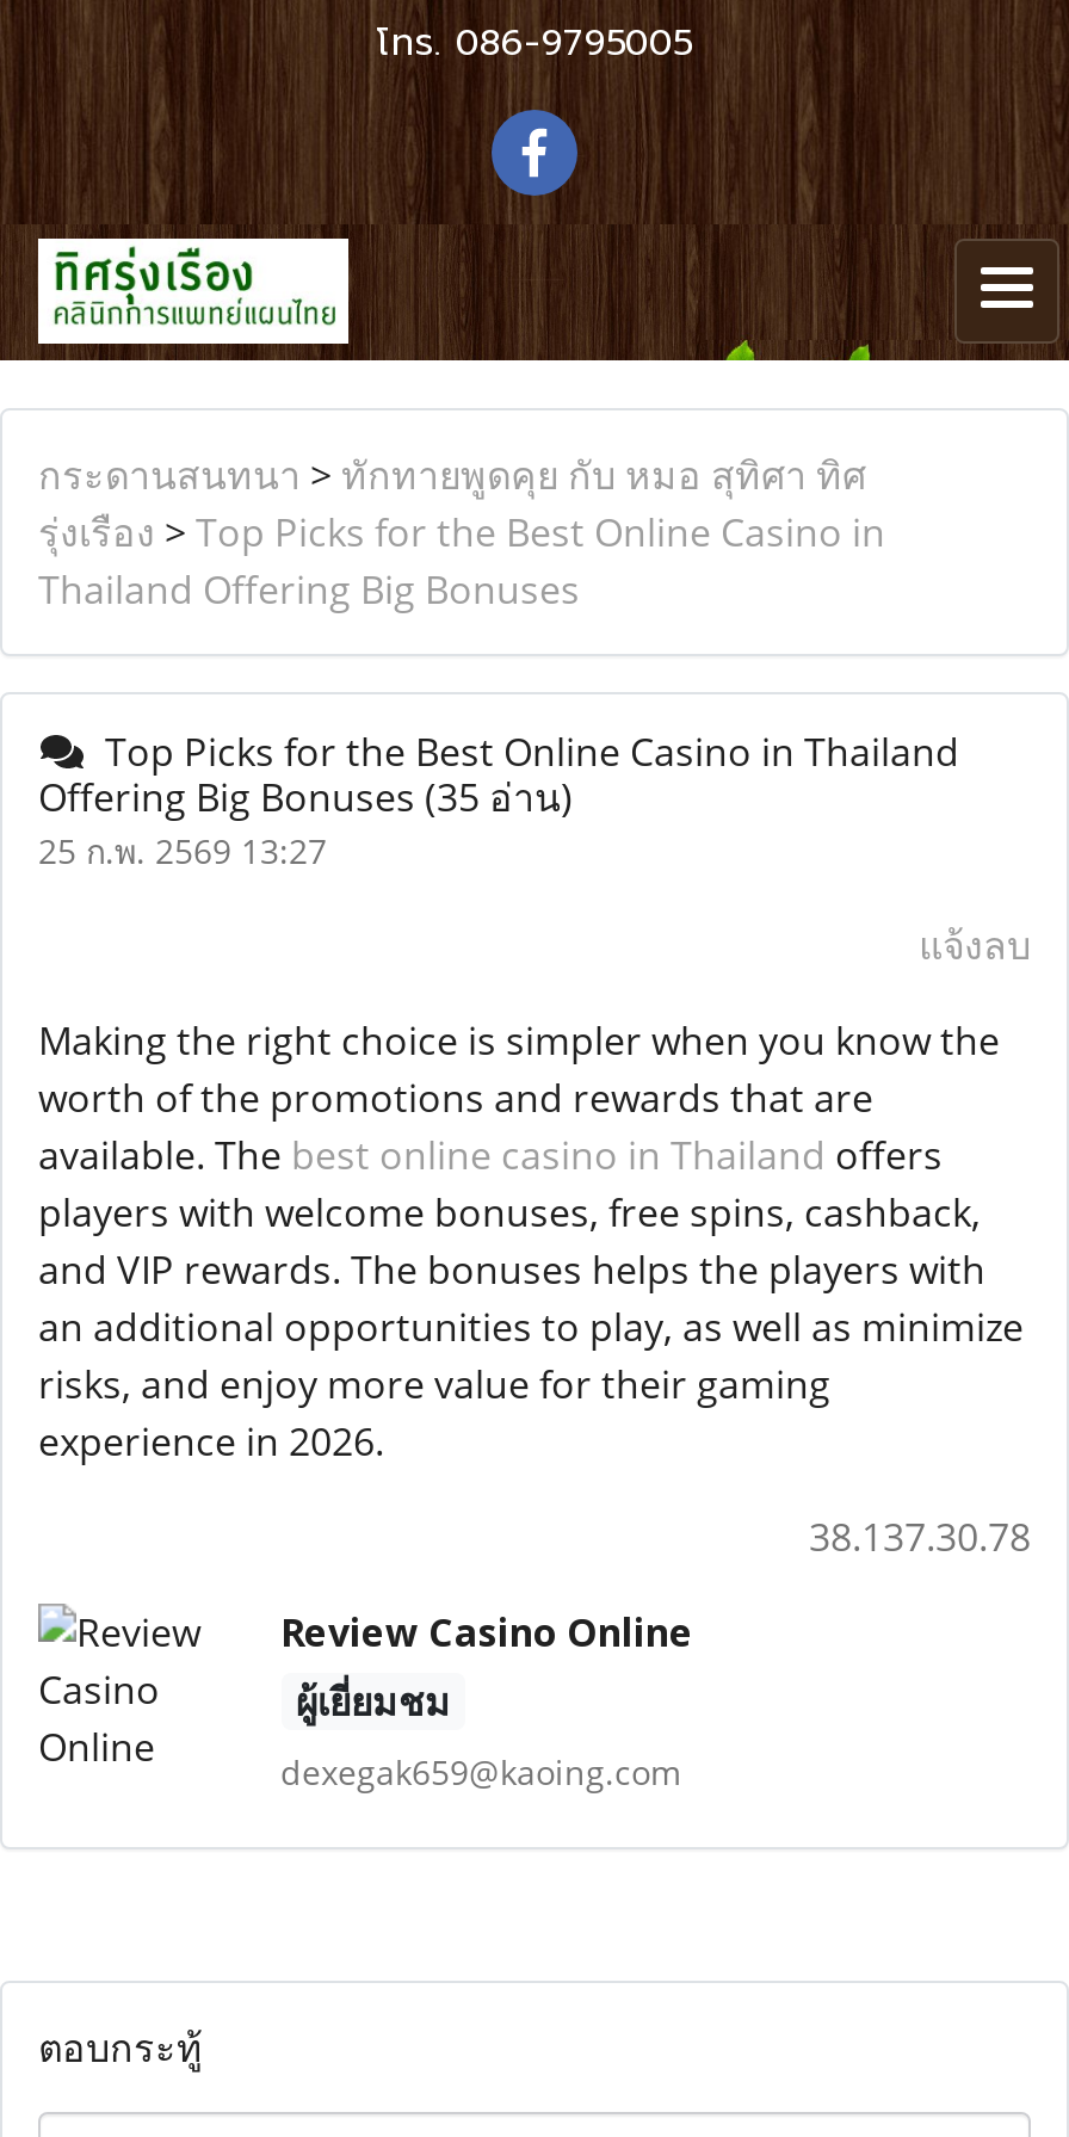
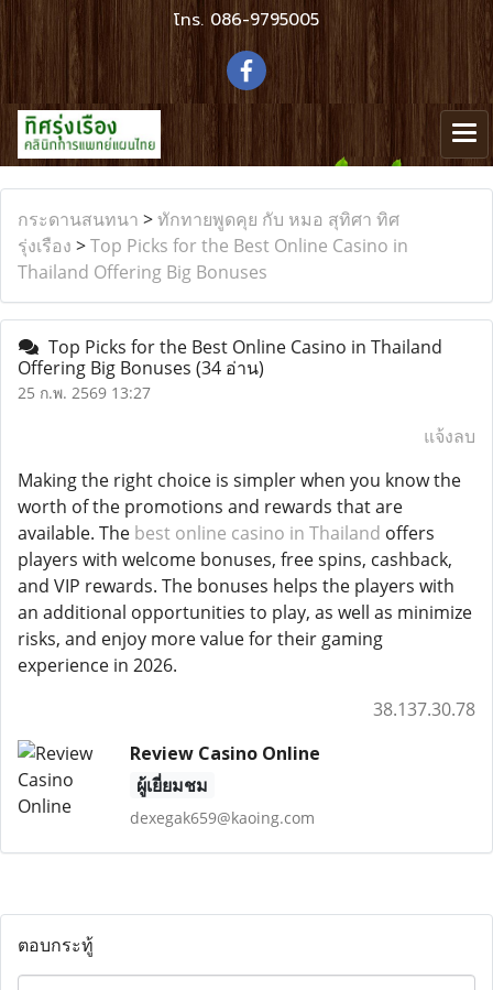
- Offering Big Bonuses (35 อ่าน)
+ Offering Big Bonuses (34 อ่าน)
